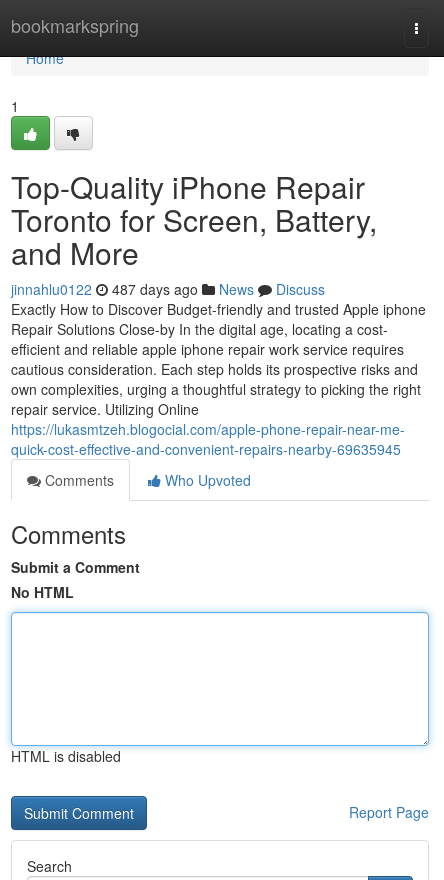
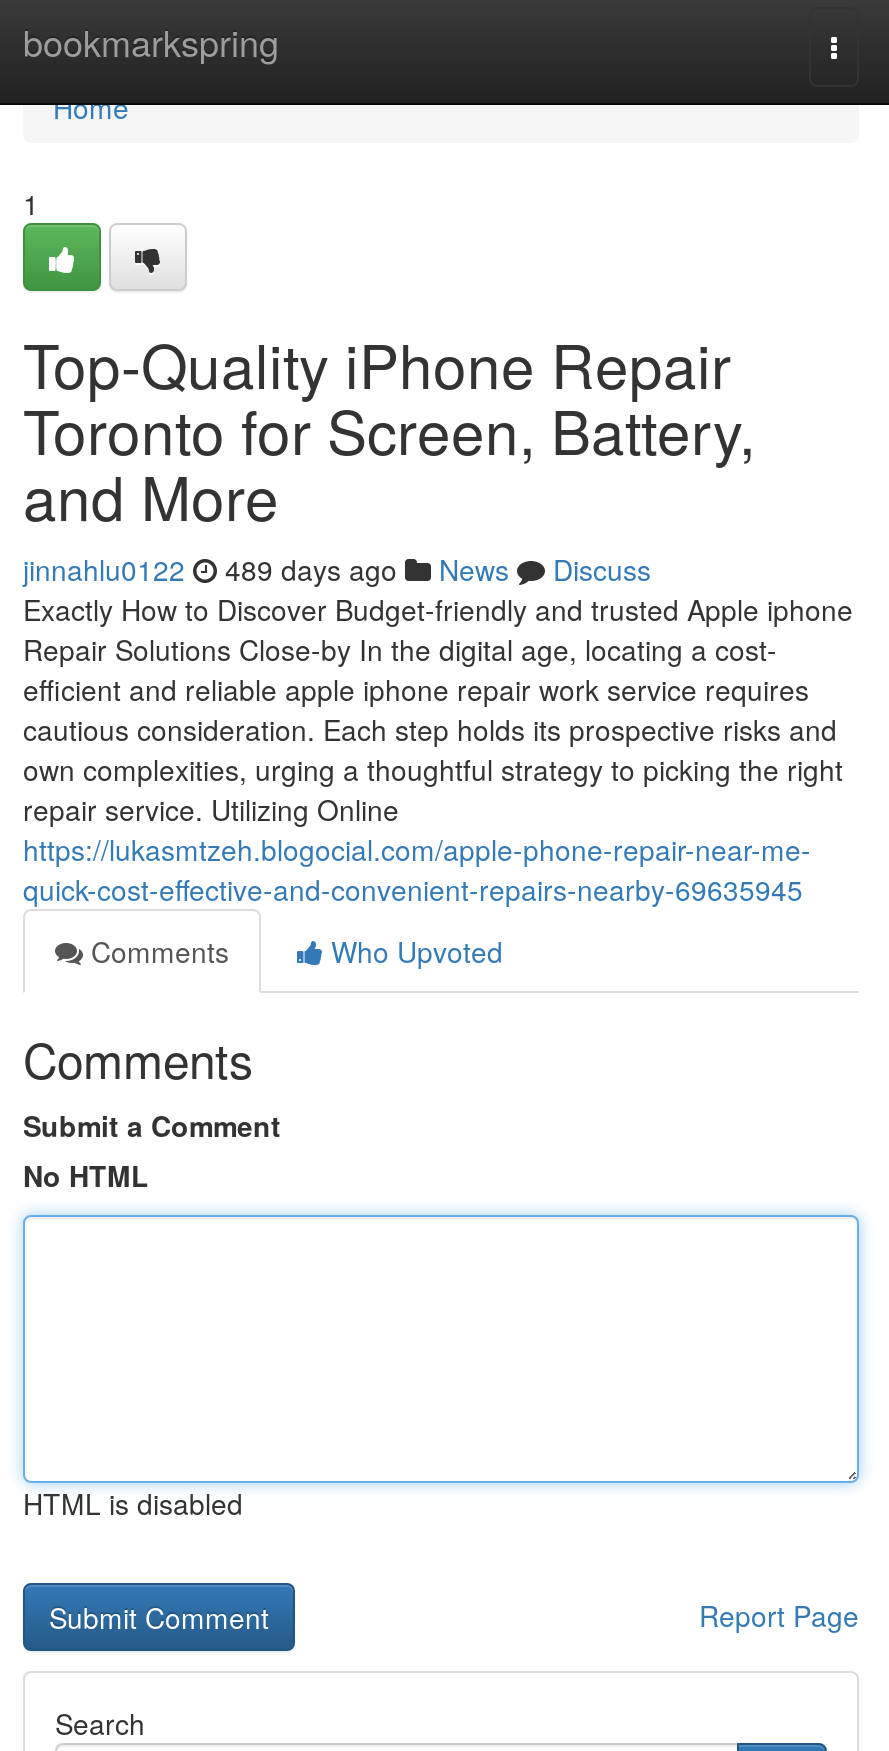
- jinnahlu0122 487 days ago News Discuss
+ jinnahlu0122 489 days ago News Discuss
